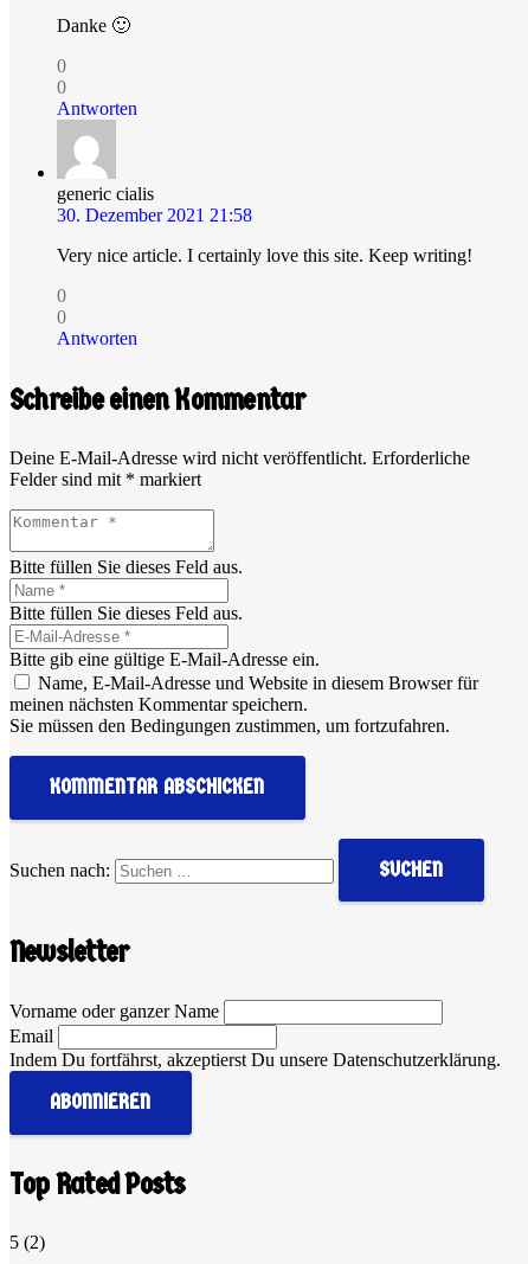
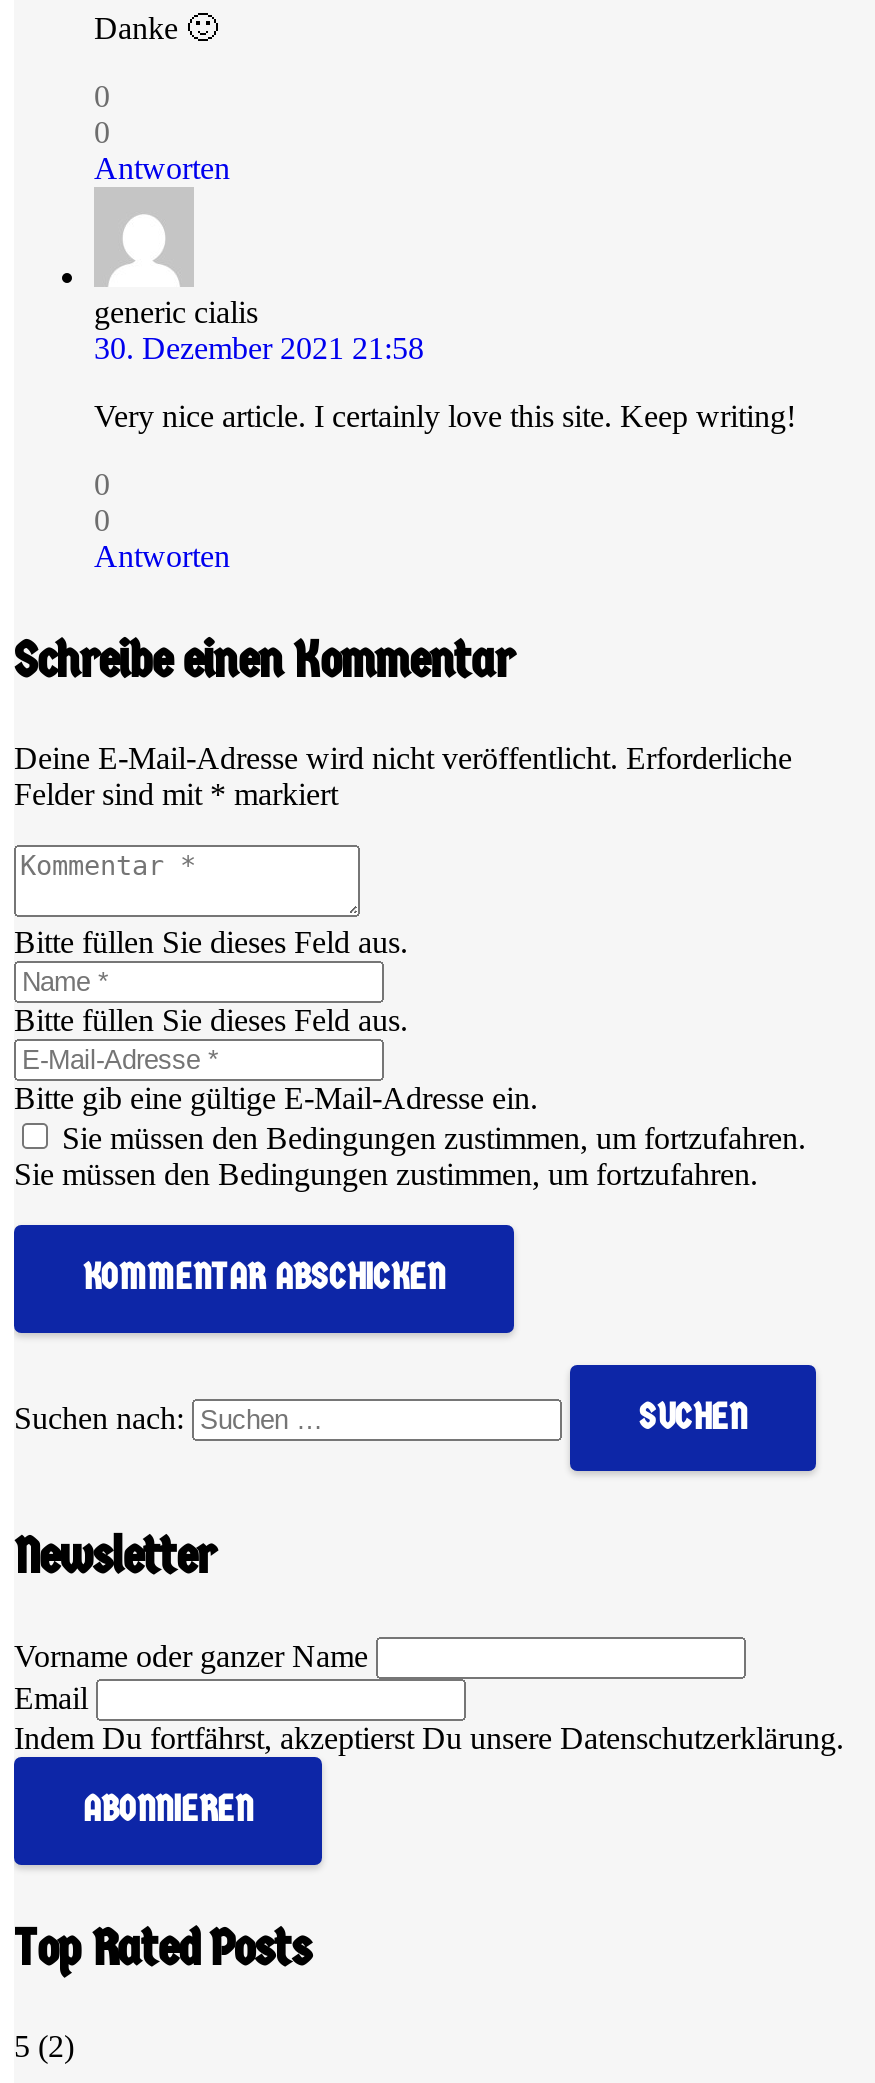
- Name, E-Mail-Adresse und Website in diesem Browser für
- meinen nächsten Kommentar speichern.
+ Sie müssen den Bedingungen zustimmen, um fortzufahren.
